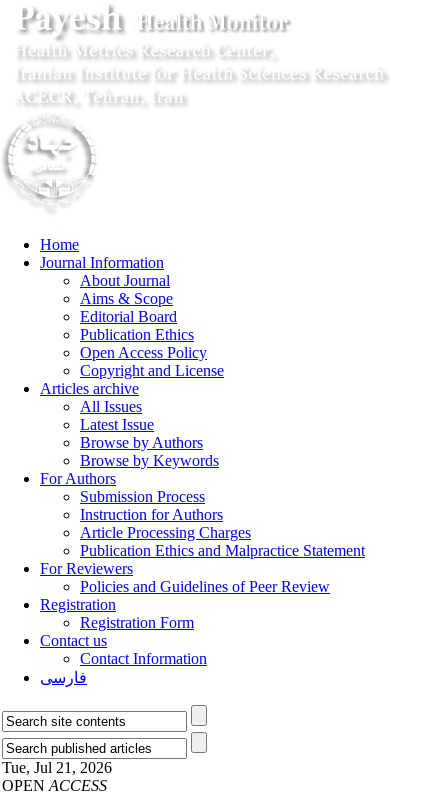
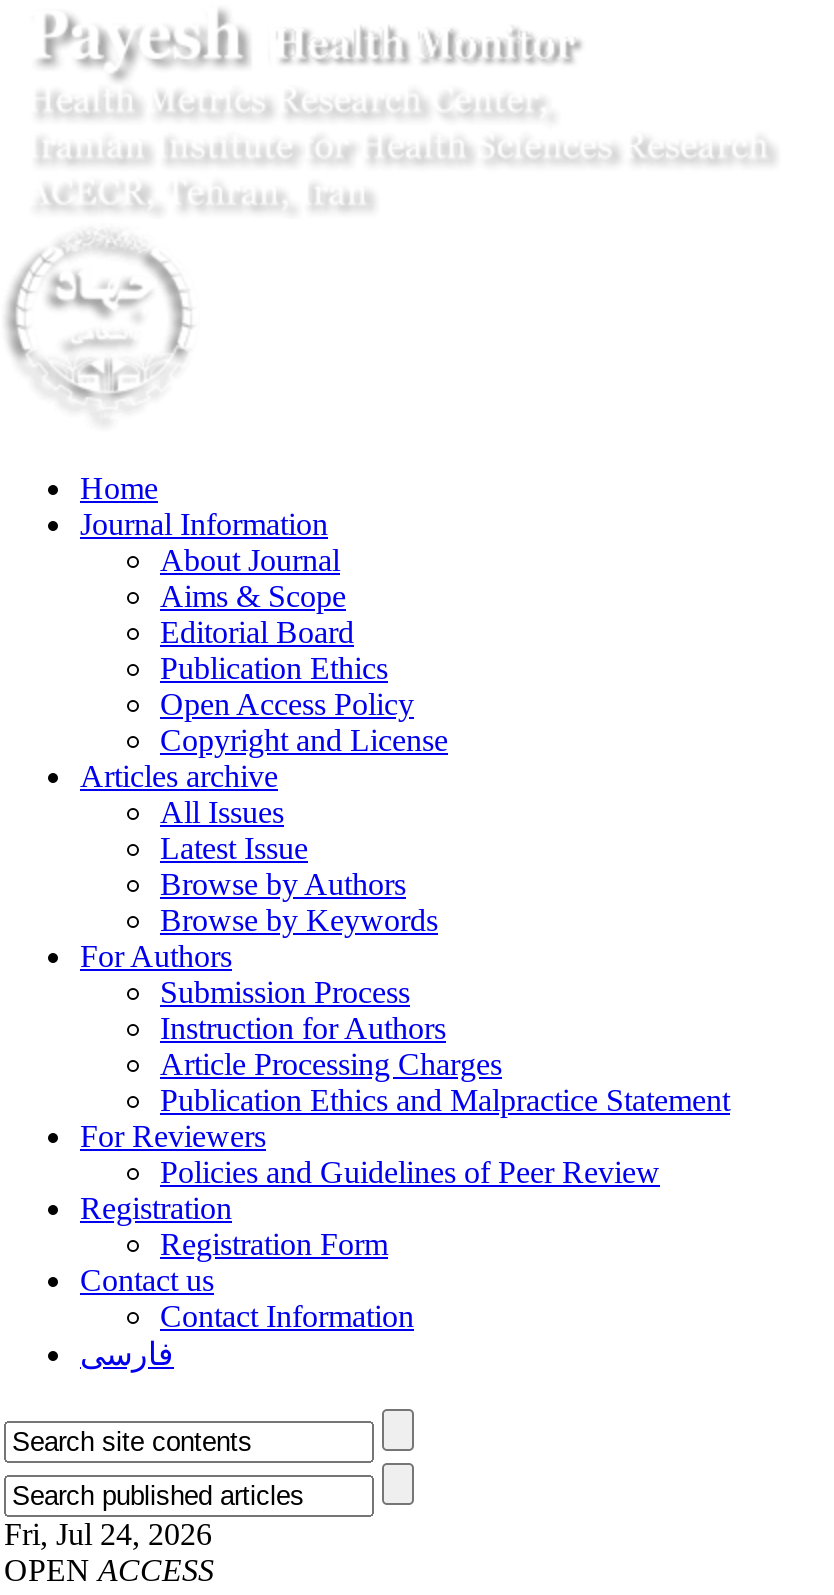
- Tue, Jul 21, 2026
+ Fri, Jul 24, 2026
